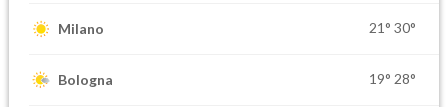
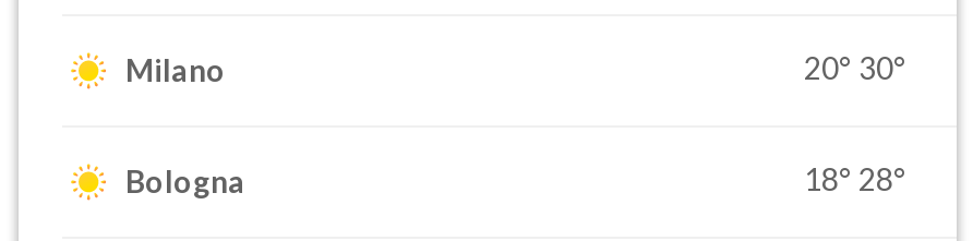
- 21° 30°
+ 20° 30°

- 19° 28°
+ 18° 28°
